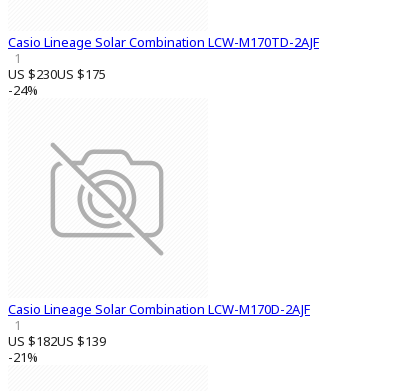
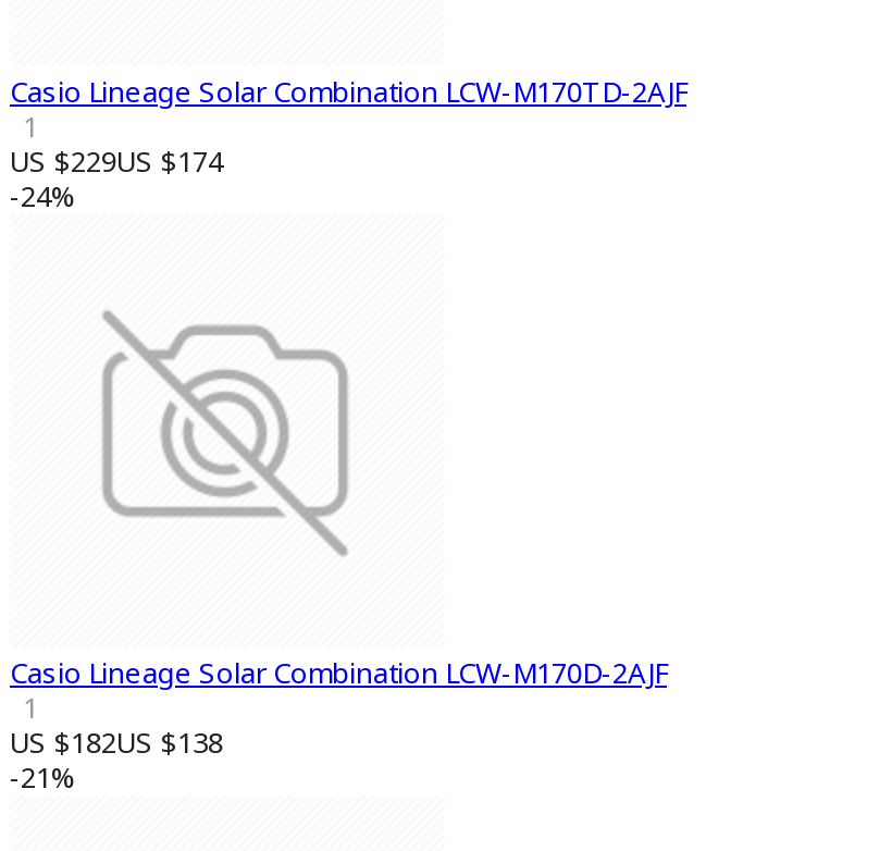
- US $230US $175
+ US $229US $174

- US $182US $139
+ US $182US $138
